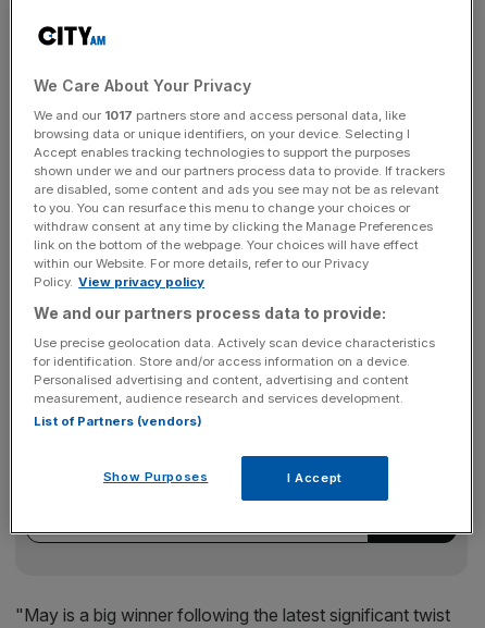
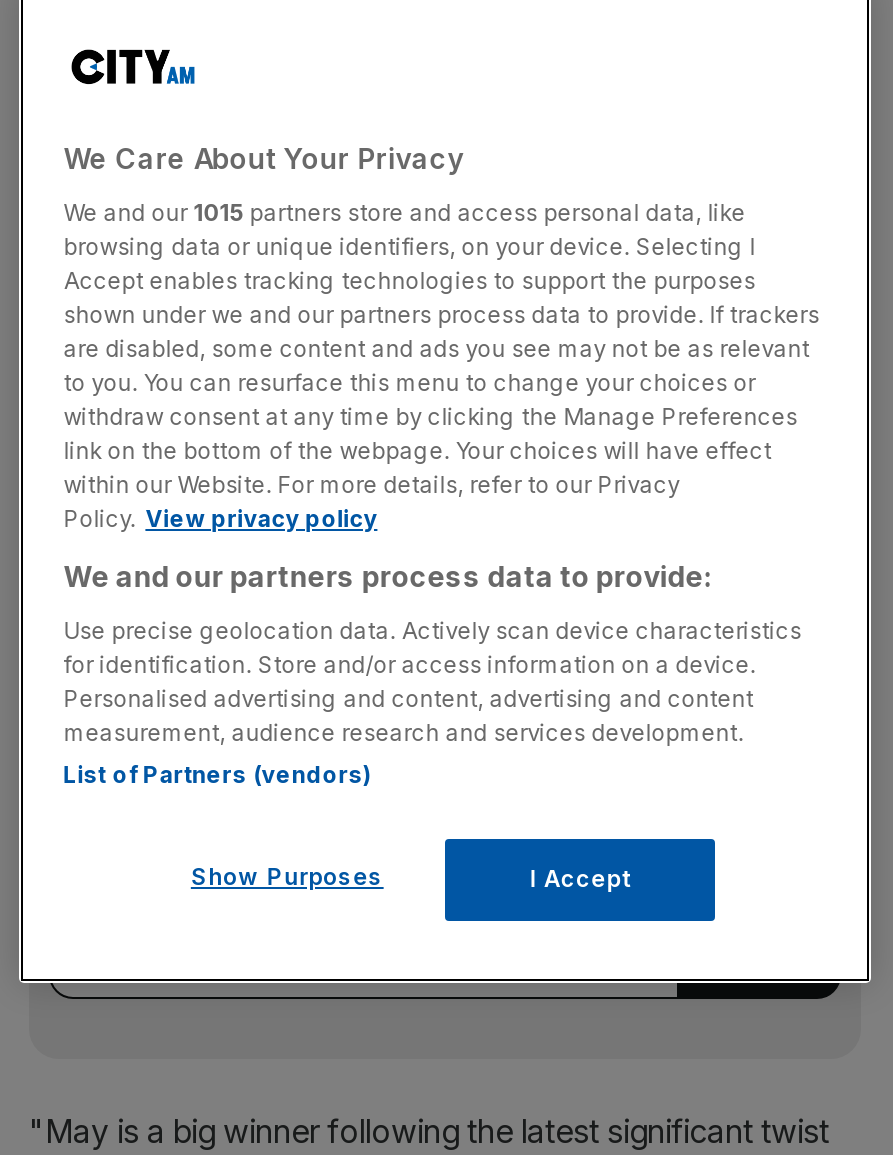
- We and our 1017 partners store and access personal data, like
+ We and our 1015 partners store and access personal data, like
